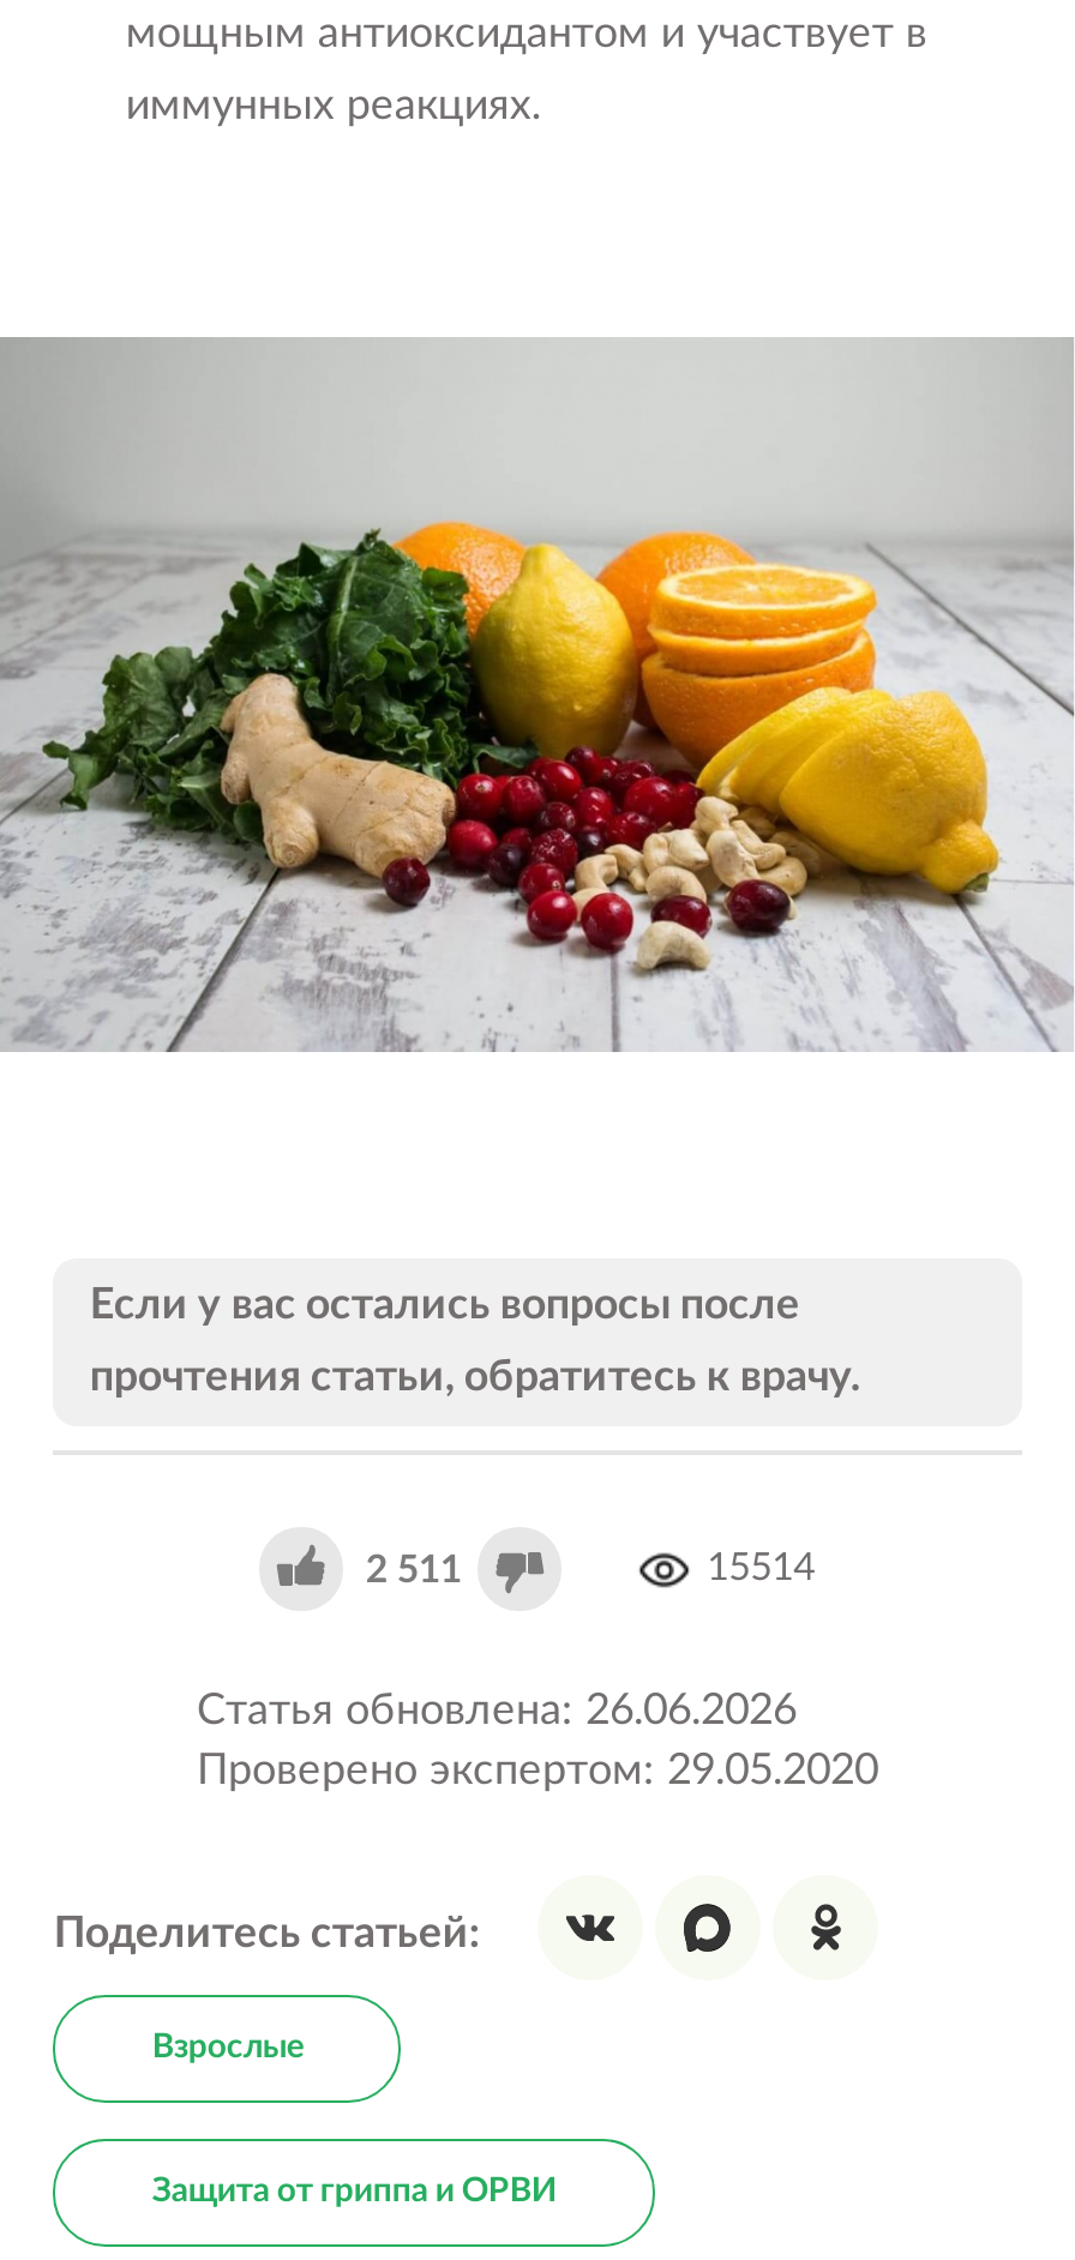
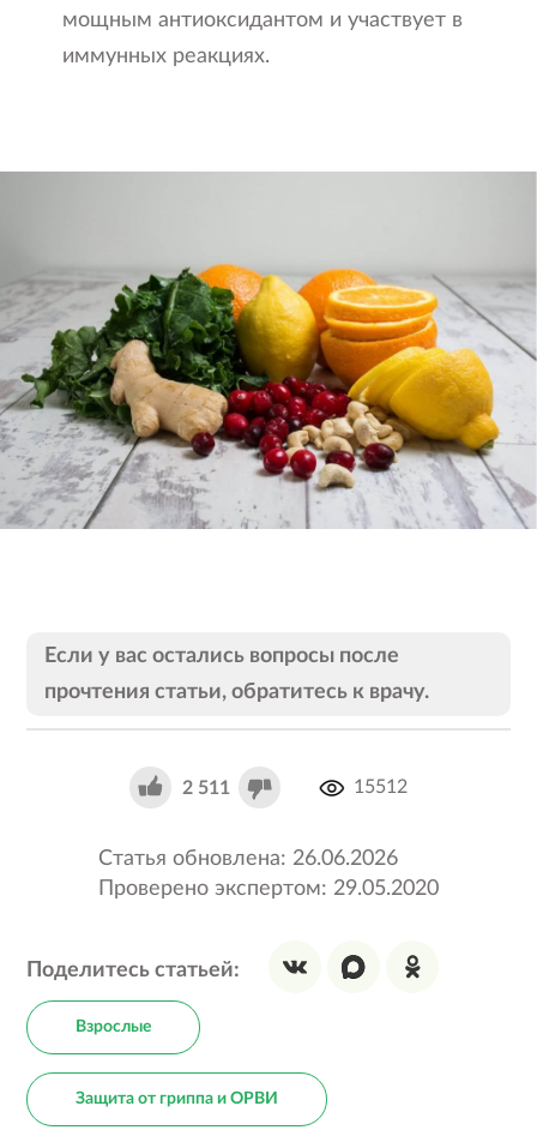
- 15514
+ 15512
